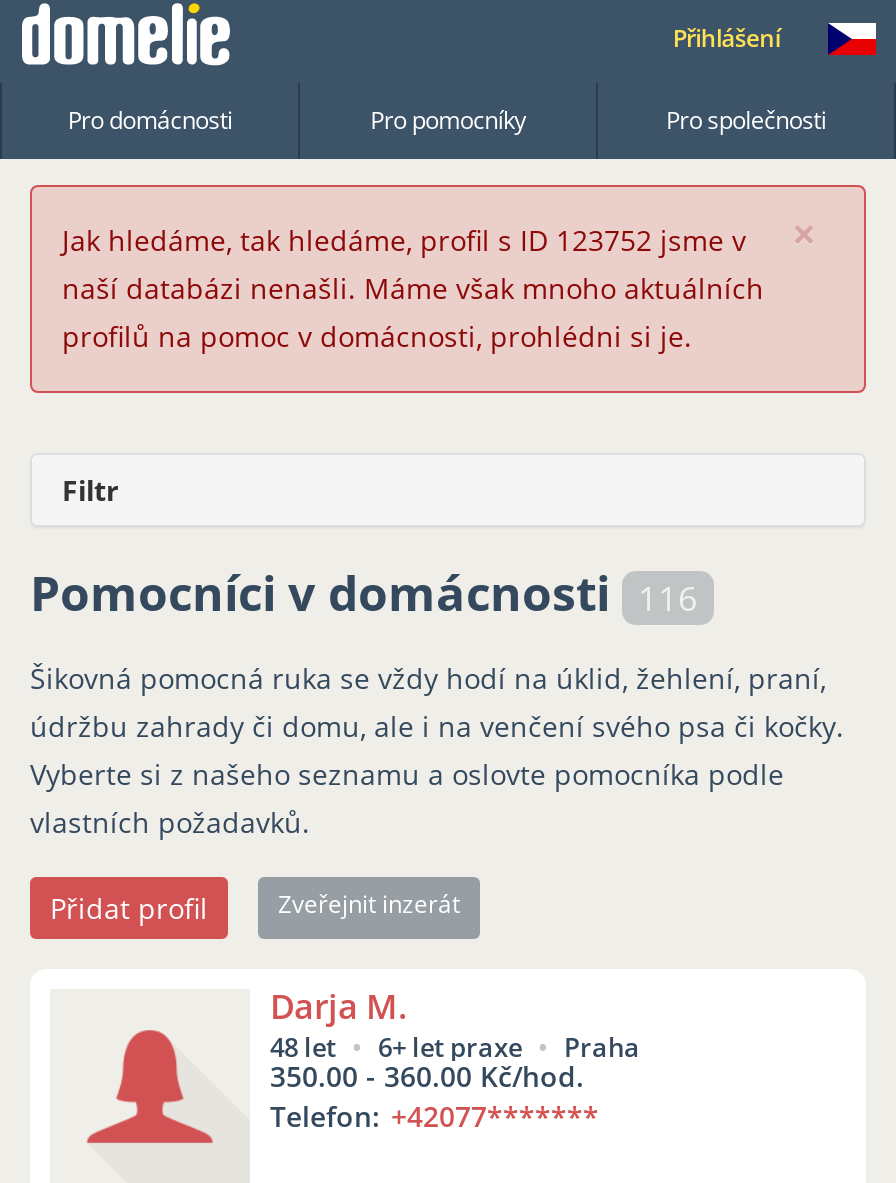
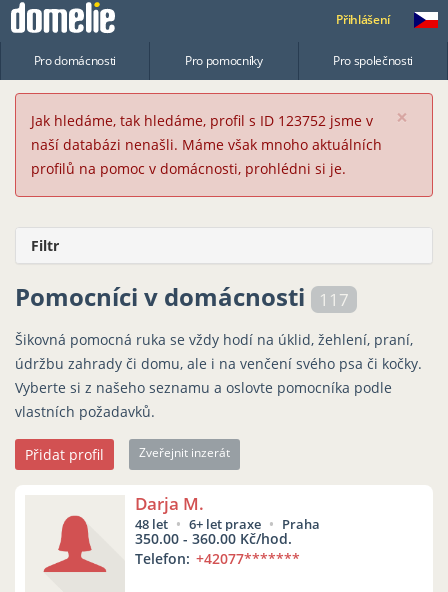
- Pomocníci v domácnosti 116
+ Pomocníci v domácnosti 117
